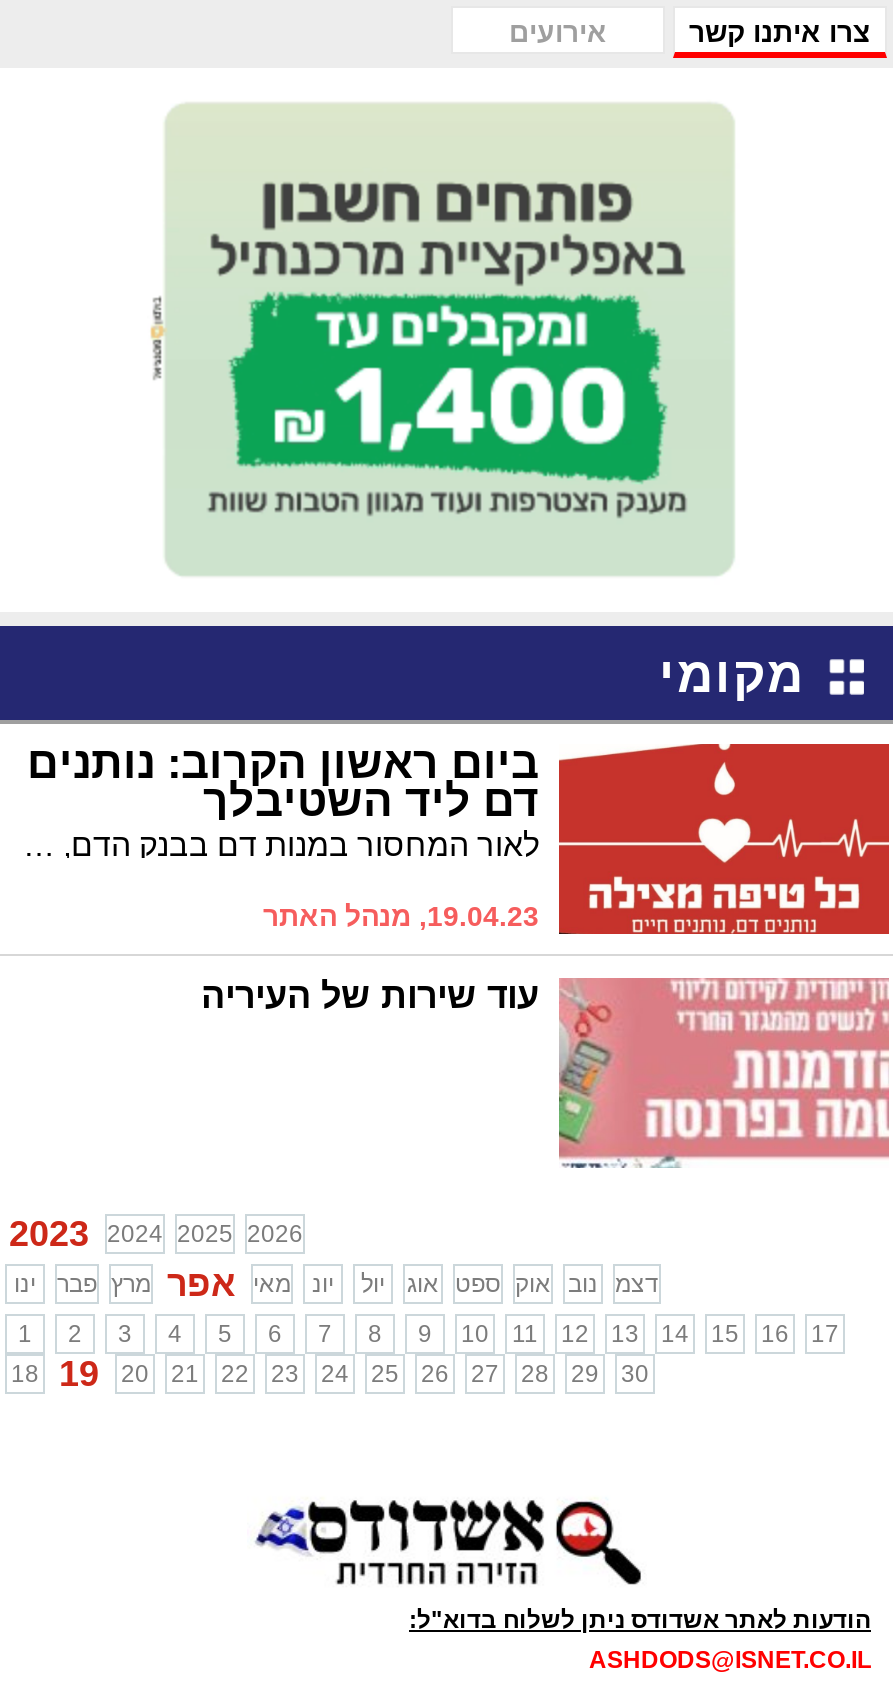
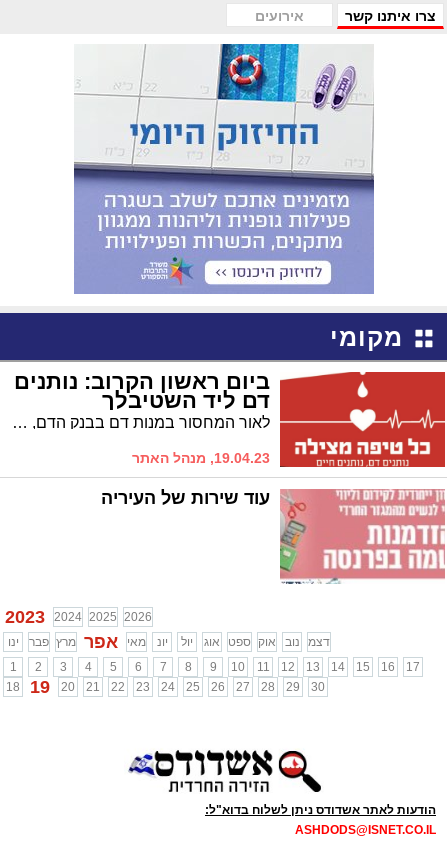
- [image]
+ [image]
